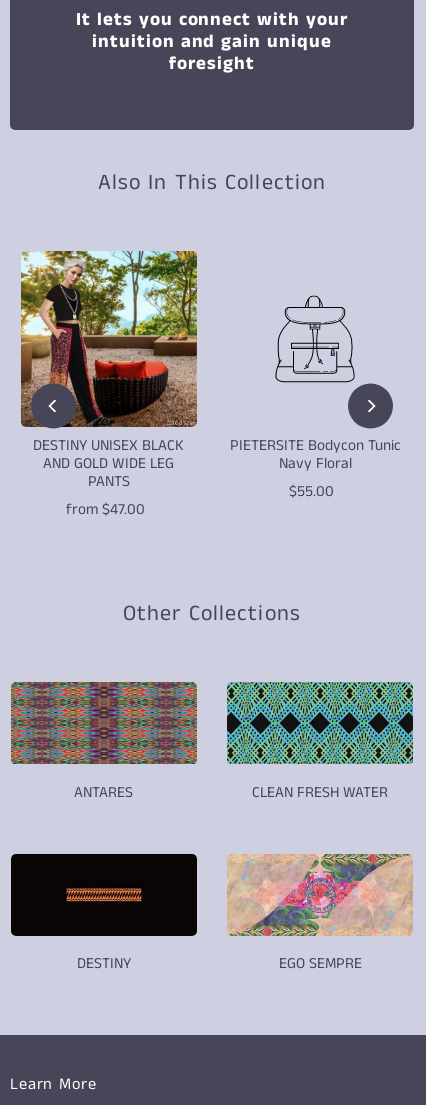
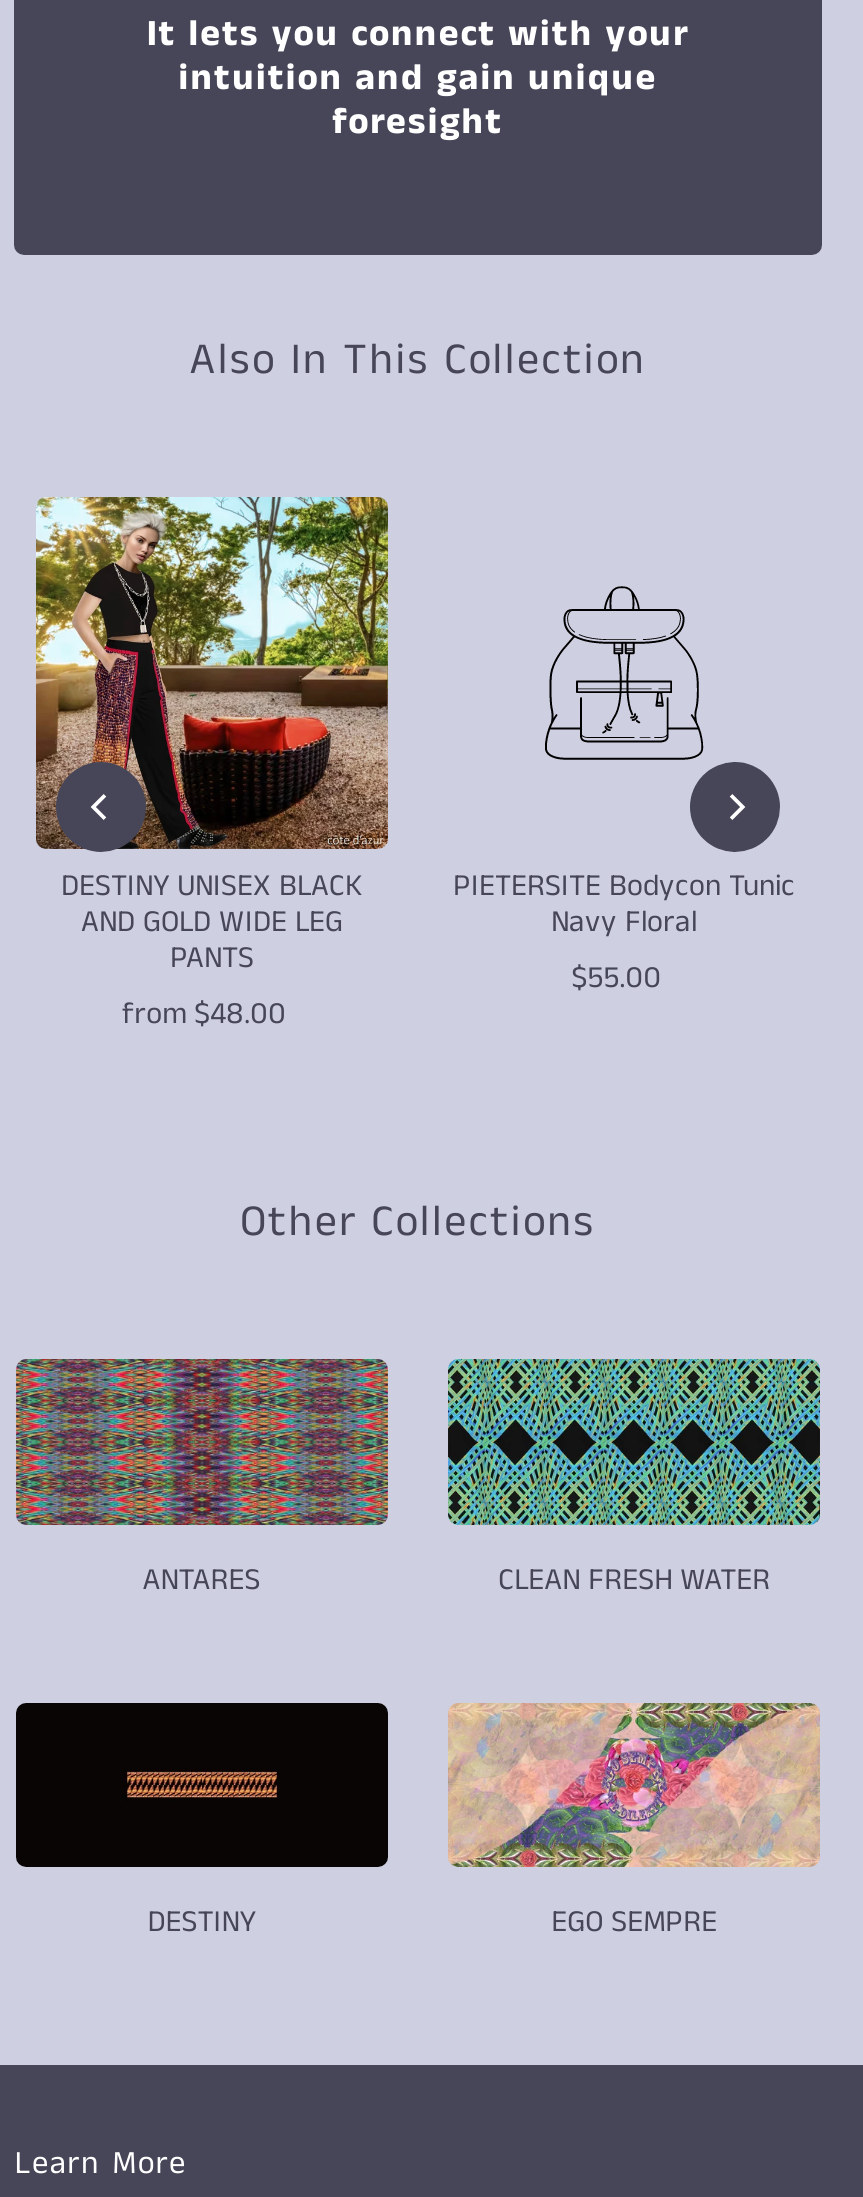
- from $47.00
+ from $48.00
